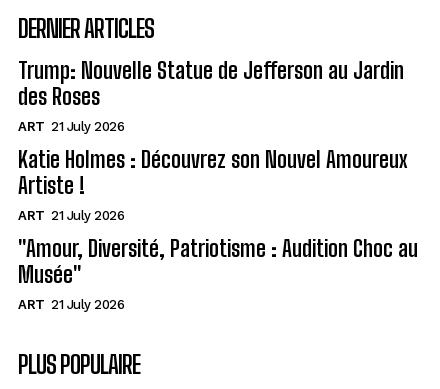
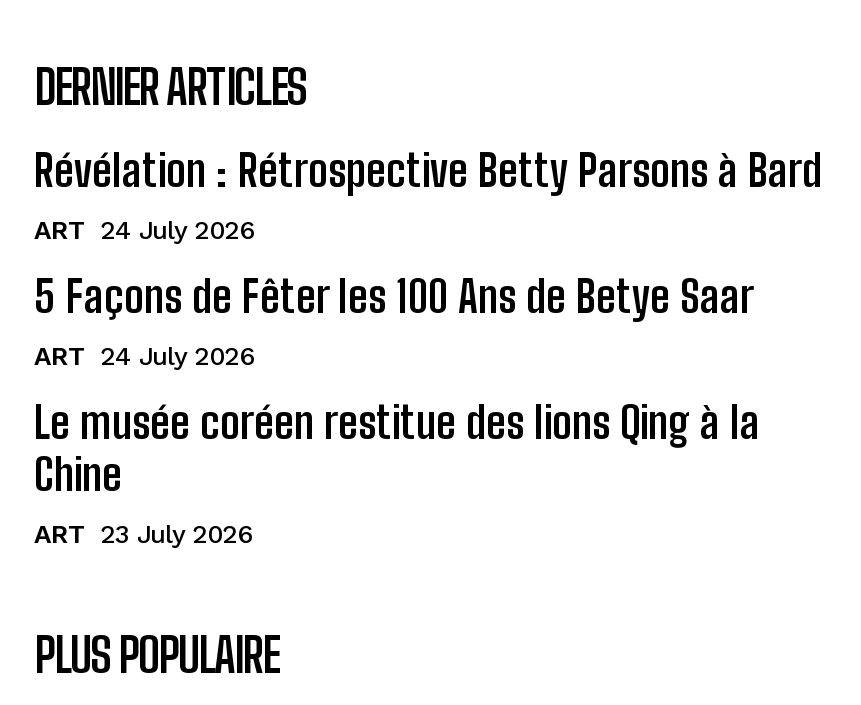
- Trump: Nouvelle Statue de Jefferson au Jardin
- des Roses
- ART 21 July 2026
- Katie Holmes : Découvrez son Nouvel Amoureux
- Artiste !
- ART 21 July 2026
- "Amour, Diversité, Patriotisme : Audition Choc au
- Musée"
- ART 21 July 2026
+ Révélation : Rétrospective Betty Parsons à Bard
+ ART 24 July 2026
+ 5 Façons de Fêter les 100 Ans de Betye Saar
+ ART 24 July 2026
+ Le musée coréen restitue des lions Qing à la
+ Chine
+ ART 23 July 2026
